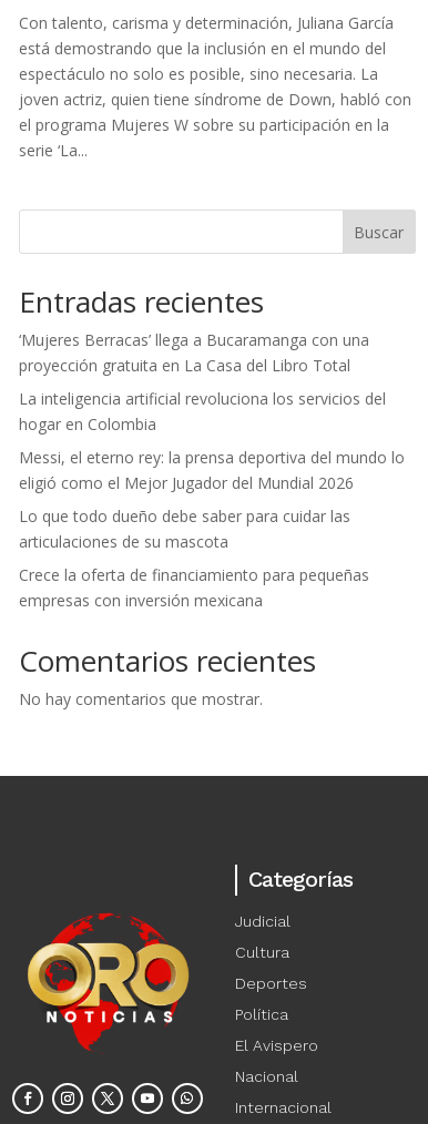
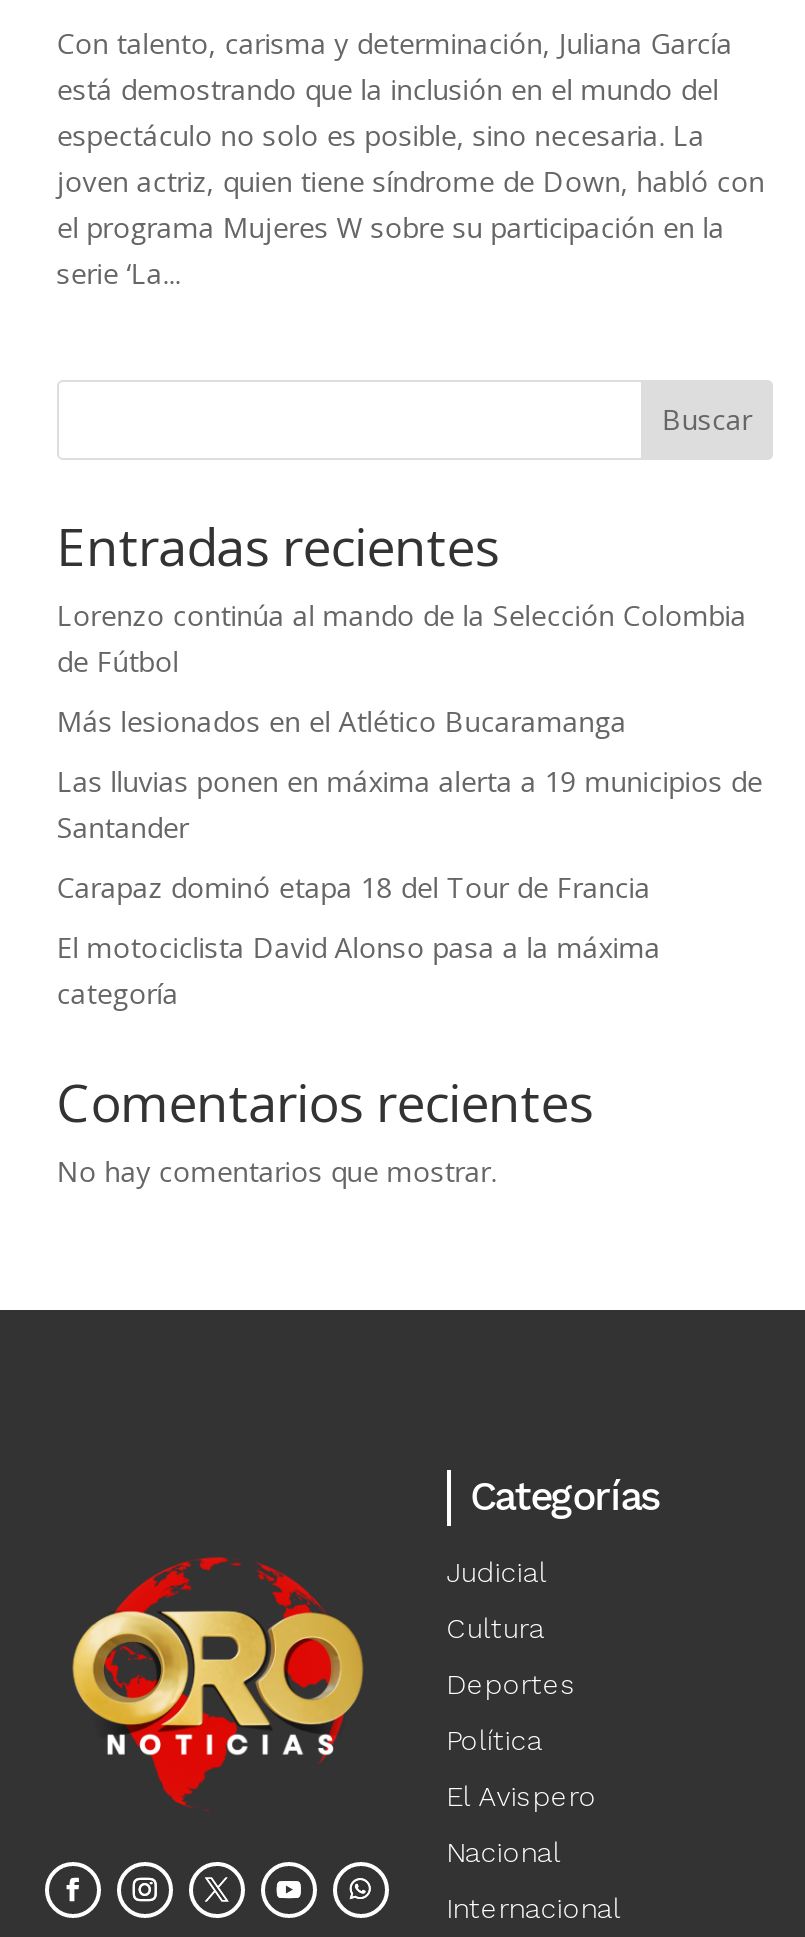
- ‘Mujeres Berracas’ llega a Bucaramanga con una
- proyección gratuita en La Casa del Libro Total
+ Lorenzo continúa al mando de la Selección Colombia
+ de Fútbol

- La inteligencia artificial revoluciona los servicios del
- hogar en Colombia
+ Más lesionados en el Atlético Bucaramanga

- Messi, el eterno rey: la prensa deportiva del mundo lo
- eligió como el Mejor Jugador del Mundial 2026
+ Las lluvias ponen en máxima alerta a 19 municipios de
+ Santander

- Lo que todo dueño debe saber para cuidar las
- articulaciones de su mascota
+ Carapaz dominó etapa 18 del Tour de Francia

- Crece la oferta de financiamiento para pequeñas
- empresas con inversión mexicana
+ El motociclista David Alonso pasa a la máxima
+ categoría
